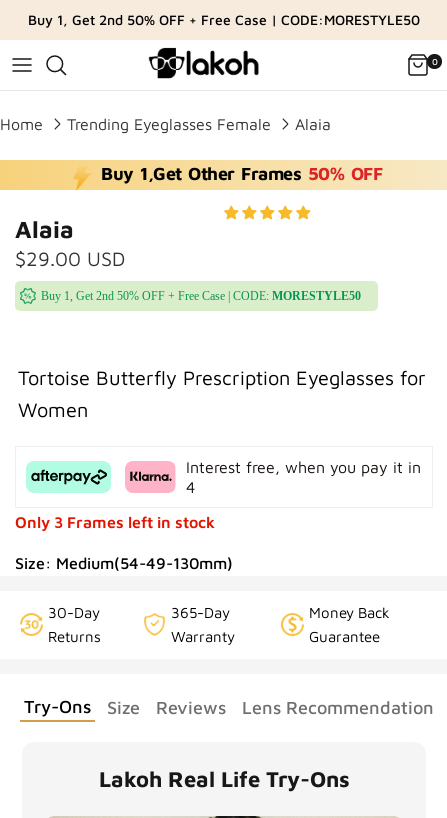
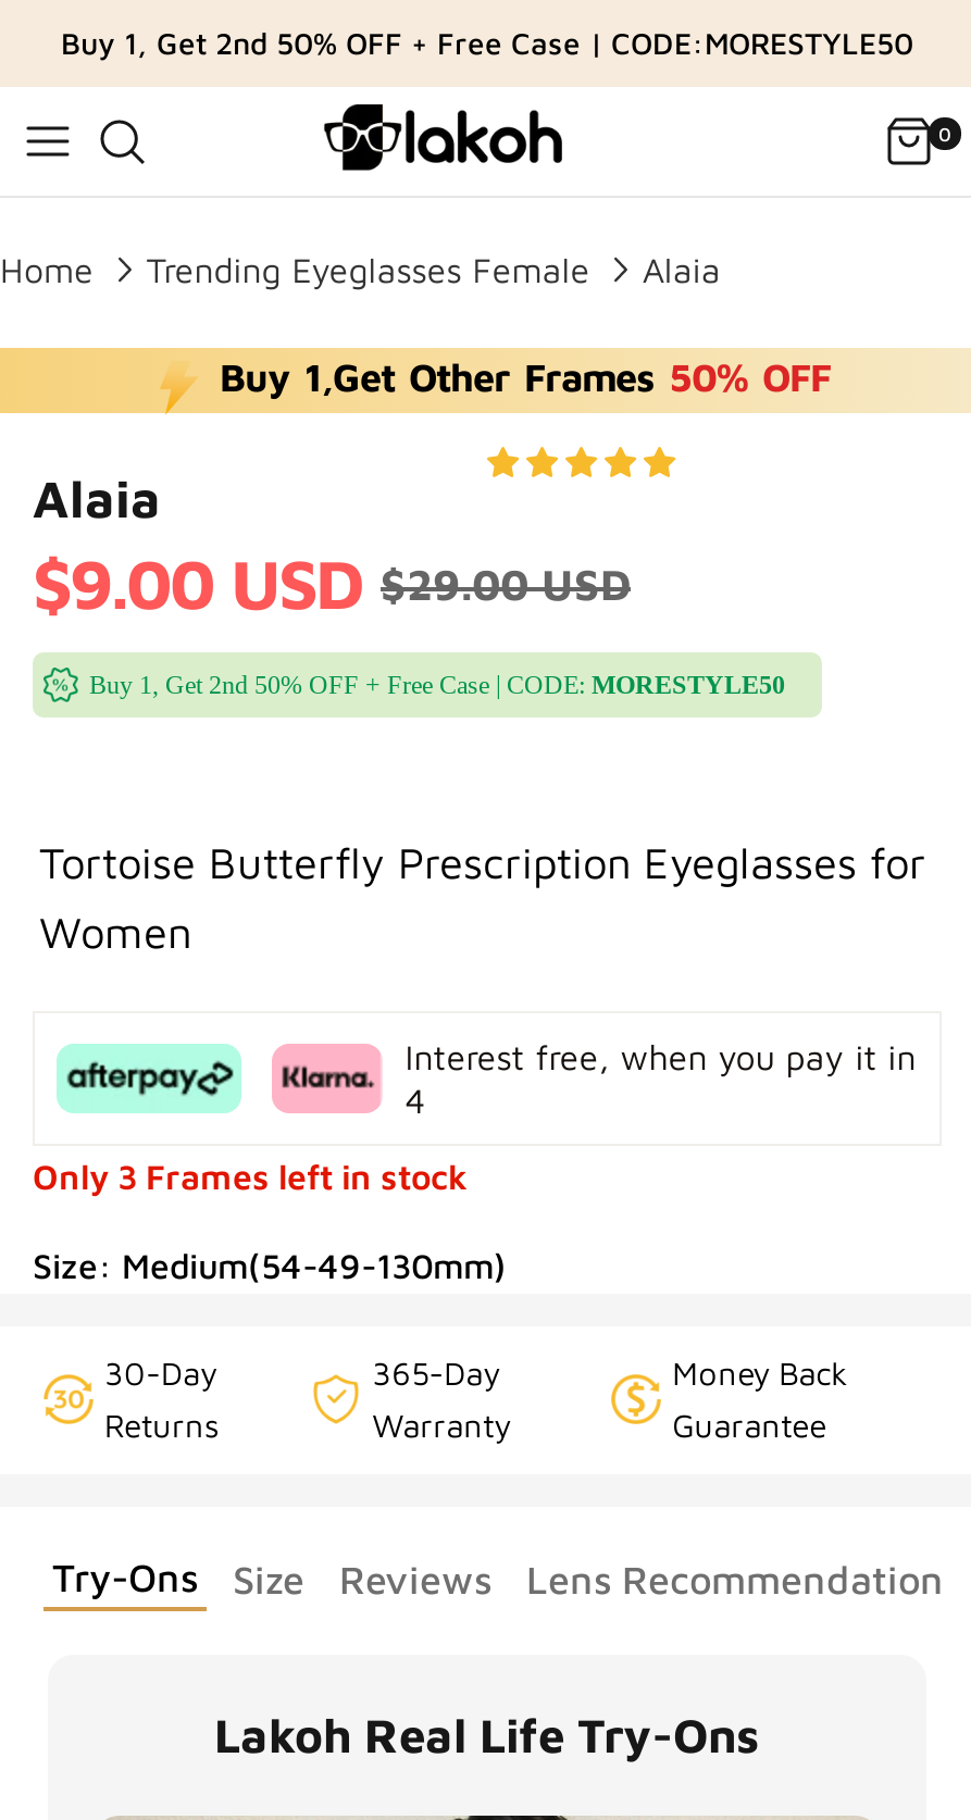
- $29.00 USD
+ $9.00 USD $29.00 USD
